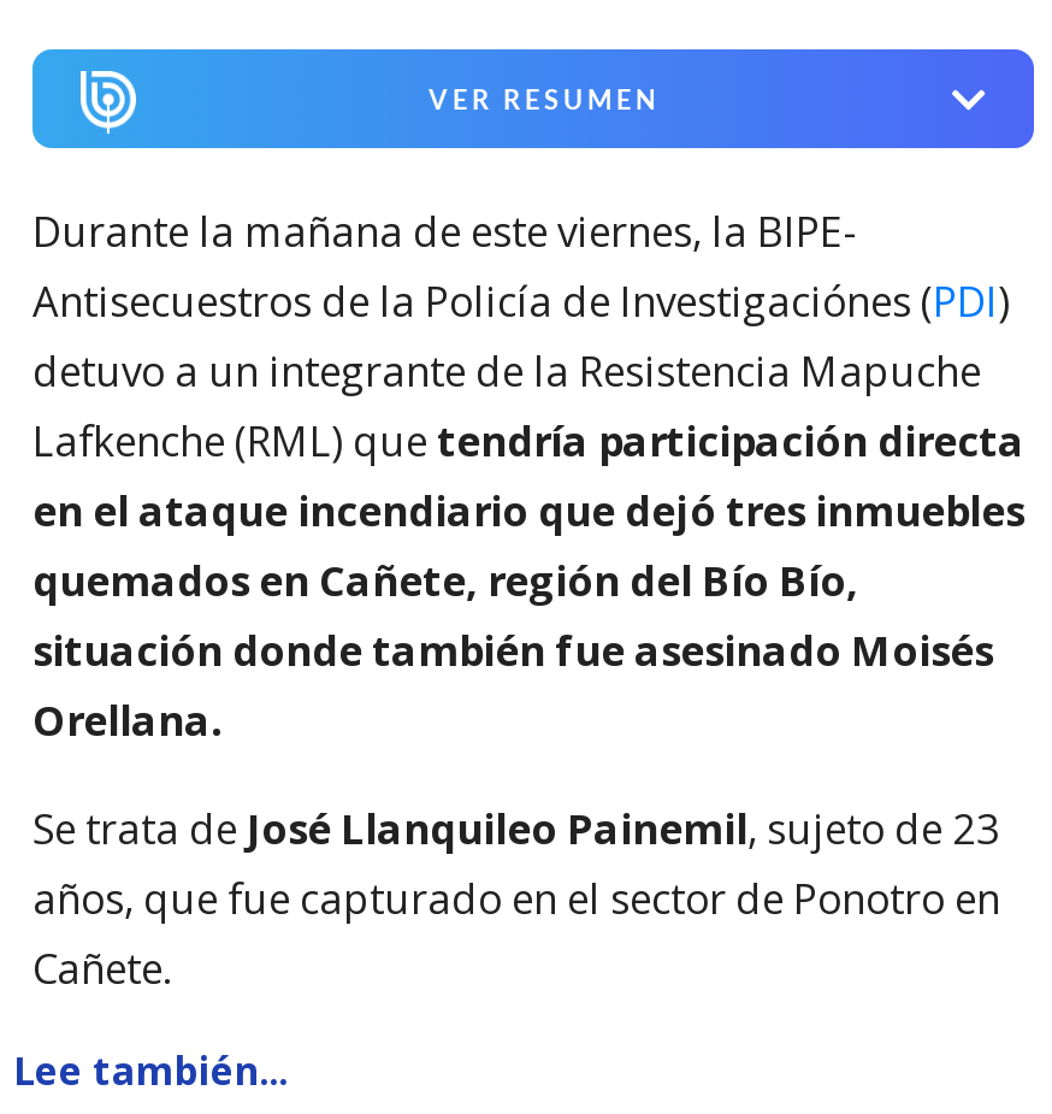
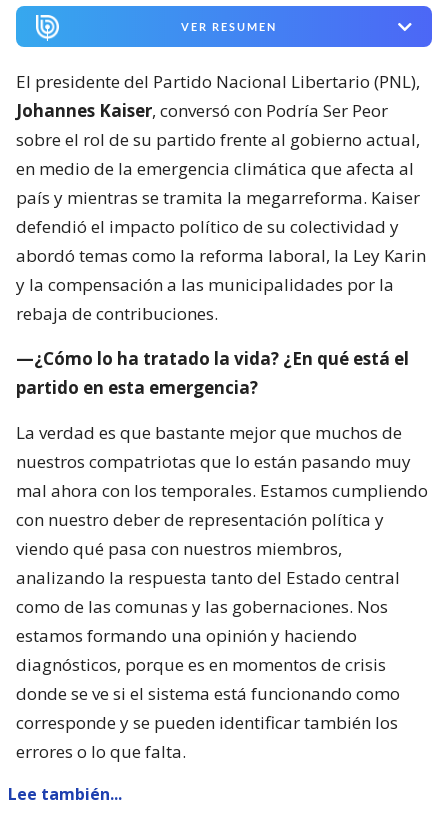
- Durante la mañana de este viernes, la BIPE-
- Antisecuestros de la Policía de Investigaciónes (PDI)
- detuvo a un integrante de la Resistencia Mapuche
- Lafkenche (RML) que tendría participación directa
- en el ataque incendiario que dejó tres inmuebles
- quemados en Cañete, región del Bío Bío,
- situación donde también fue asesinado Moisés
- Orellana.
- Se trata de José Llanquileo Painemil, sujeto de 23
- años, que fue capturado en el sector de Ponotro en
- Cañete.
+ El presidente del Partido Nacional Libertario (PNL),
+ Johannes Kaiser, conversó con Podría Ser Peor
+ sobre el rol de su partido frente al gobierno actual,
+ en medio de la emergencia climática que afecta al
+ país y mientras se tramita la megarreforma. Kaiser
+ defendió el impacto político de su colectividad y
+ abordó temas como la reforma laboral, la Ley Karin
+ y la compensación a las municipalidades por la
+ rebaja de contribuciones.
+ —¿Cómo lo ha tratado la vida? ¿En qué está el
+ partido en esta emergencia?
+ La verdad es que bastante mejor que muchos de
+ nuestros compatriotas que lo están pasando muy
+ mal ahora con los temporales. Estamos cumpliendo
+ con nuestro deber de representación política y
+ viendo qué pasa con nuestros miembros,
+ analizando la respuesta tanto del Estado central
+ como de las comunas y las gobernaciones. Nos
+ estamos formando una opinión y haciendo
+ diagnósticos, porque es en momentos de crisis
+ donde se ve si el sistema está funcionando como
+ corresponde y se pueden identificar también los
+ errores o lo que falta.
